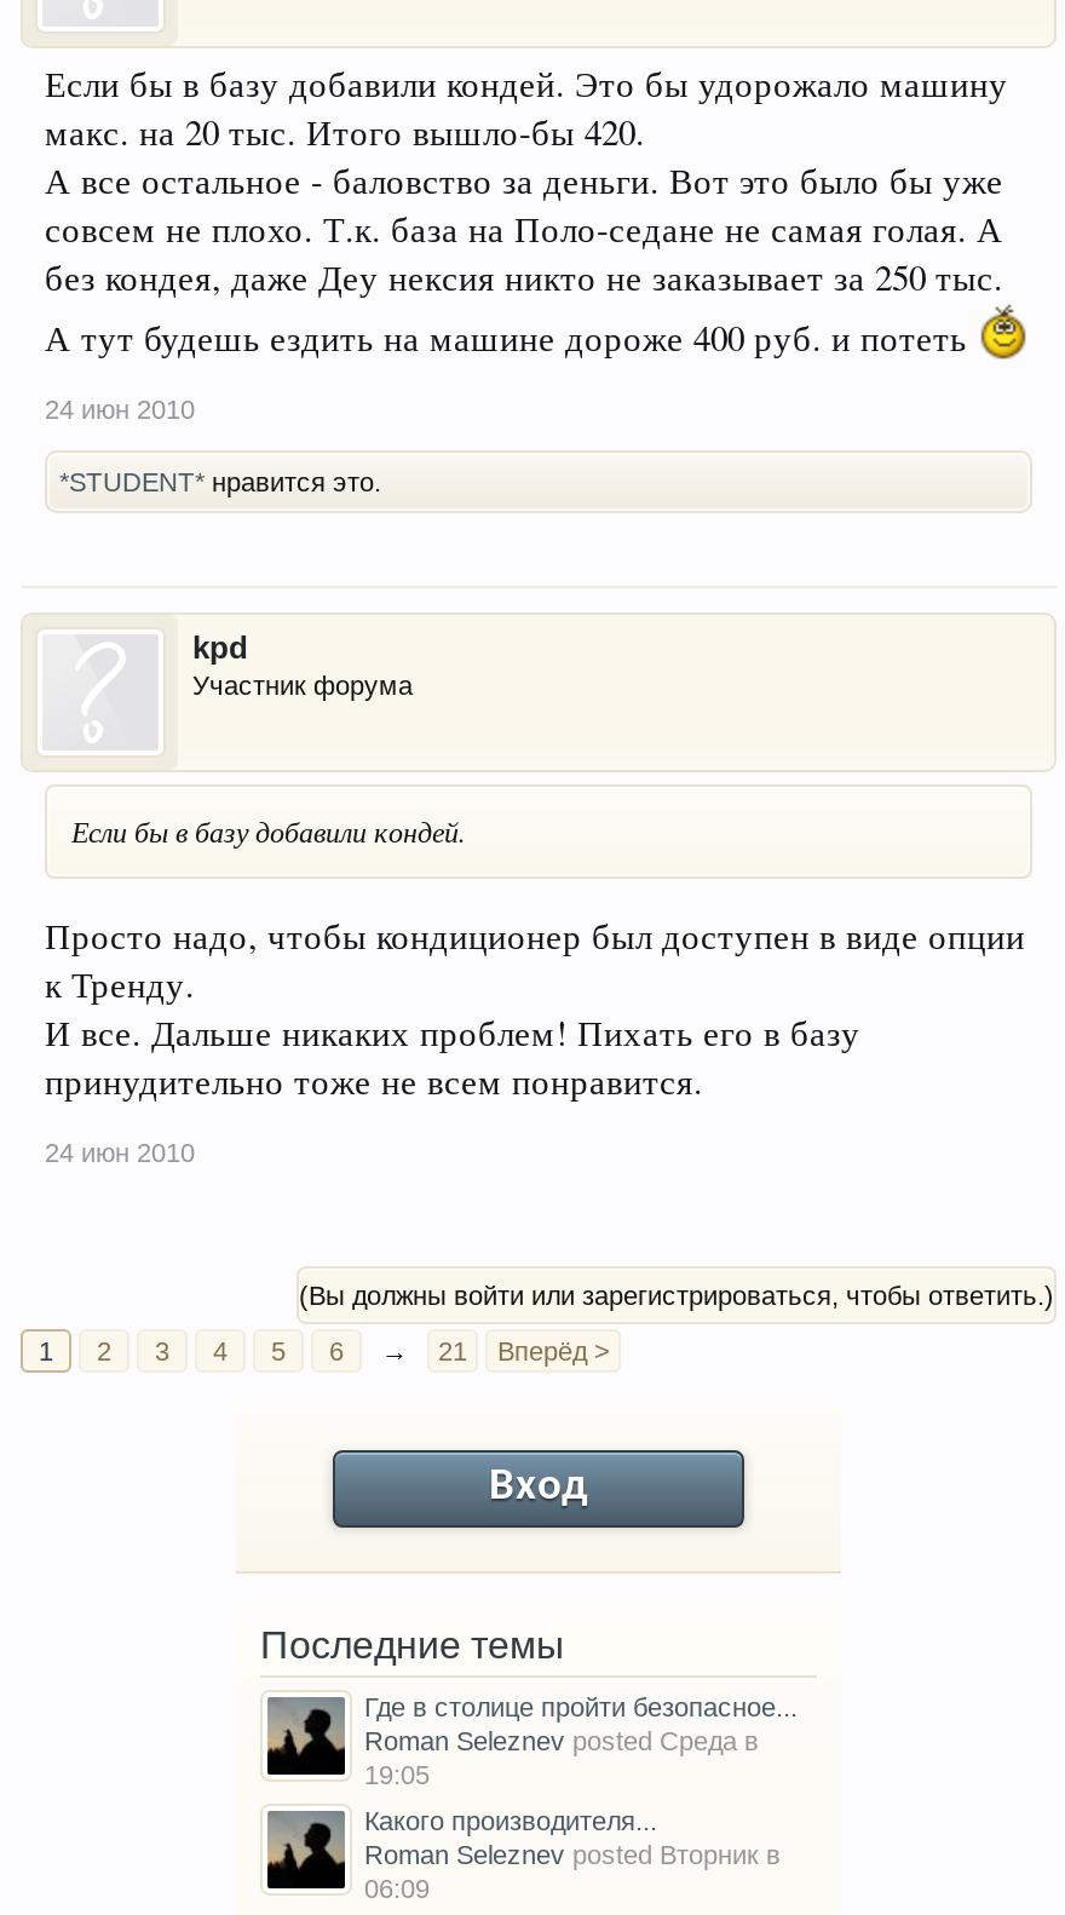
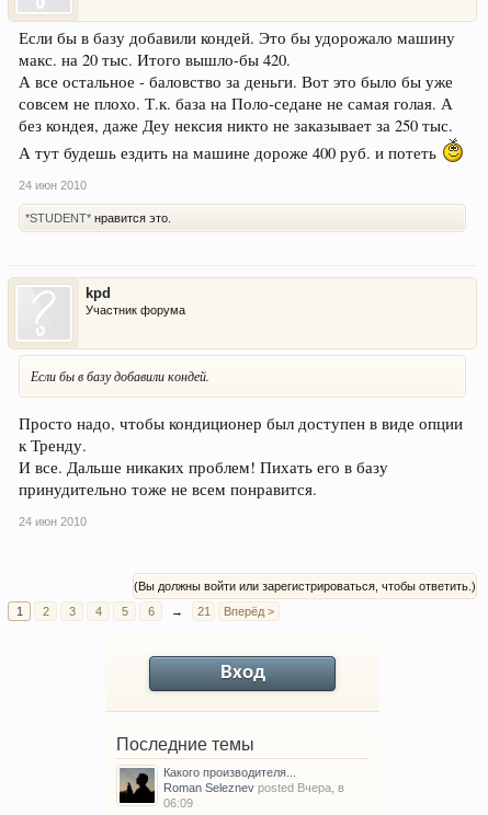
- Где в столице пройти безопасное...
- Roman Seleznev posted Среда в
- 19:05

- Roman Seleznev posted Вторник в
+ Roman Seleznev posted Вчера, в
